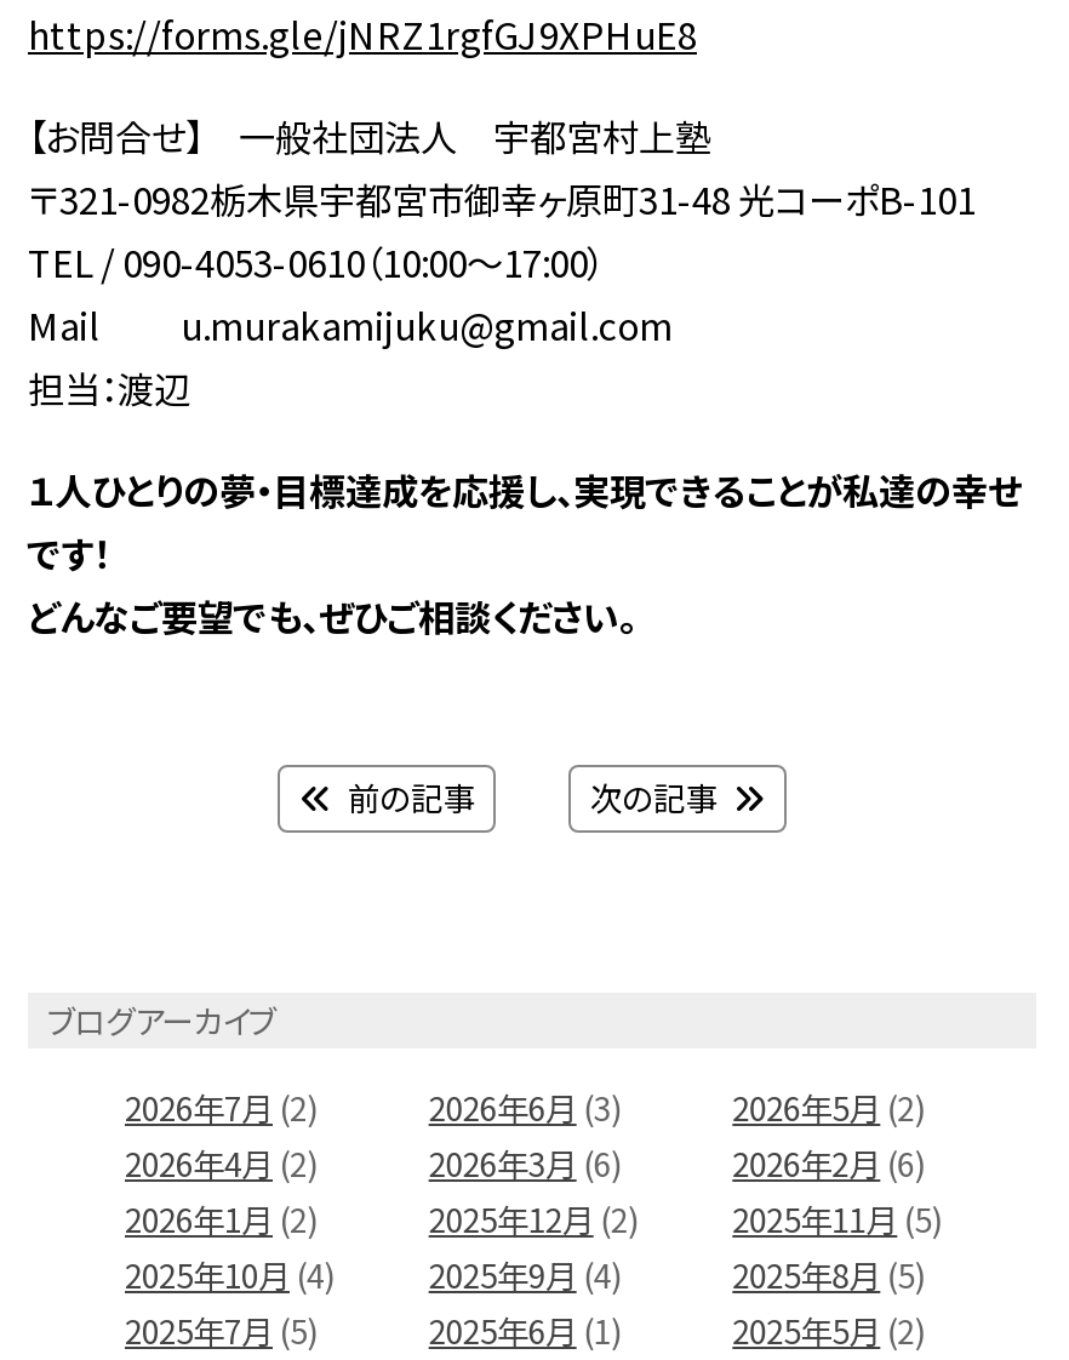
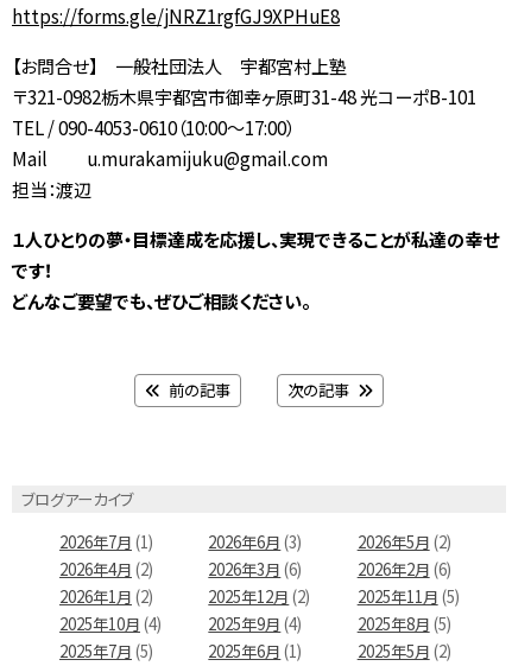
- 2026年7月(2)
+ 2026年7月(1)
